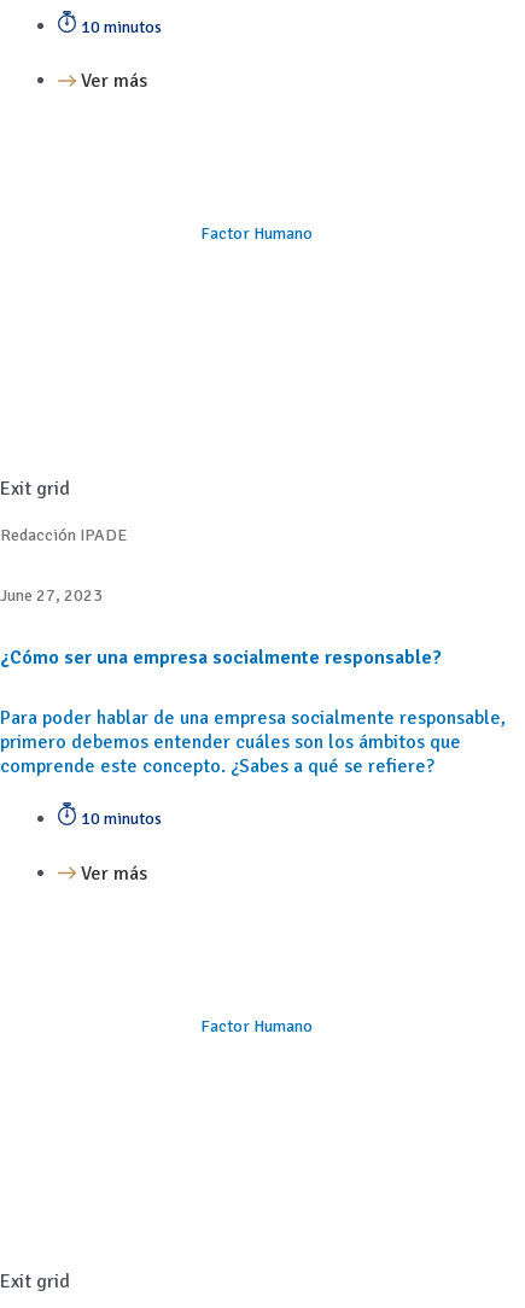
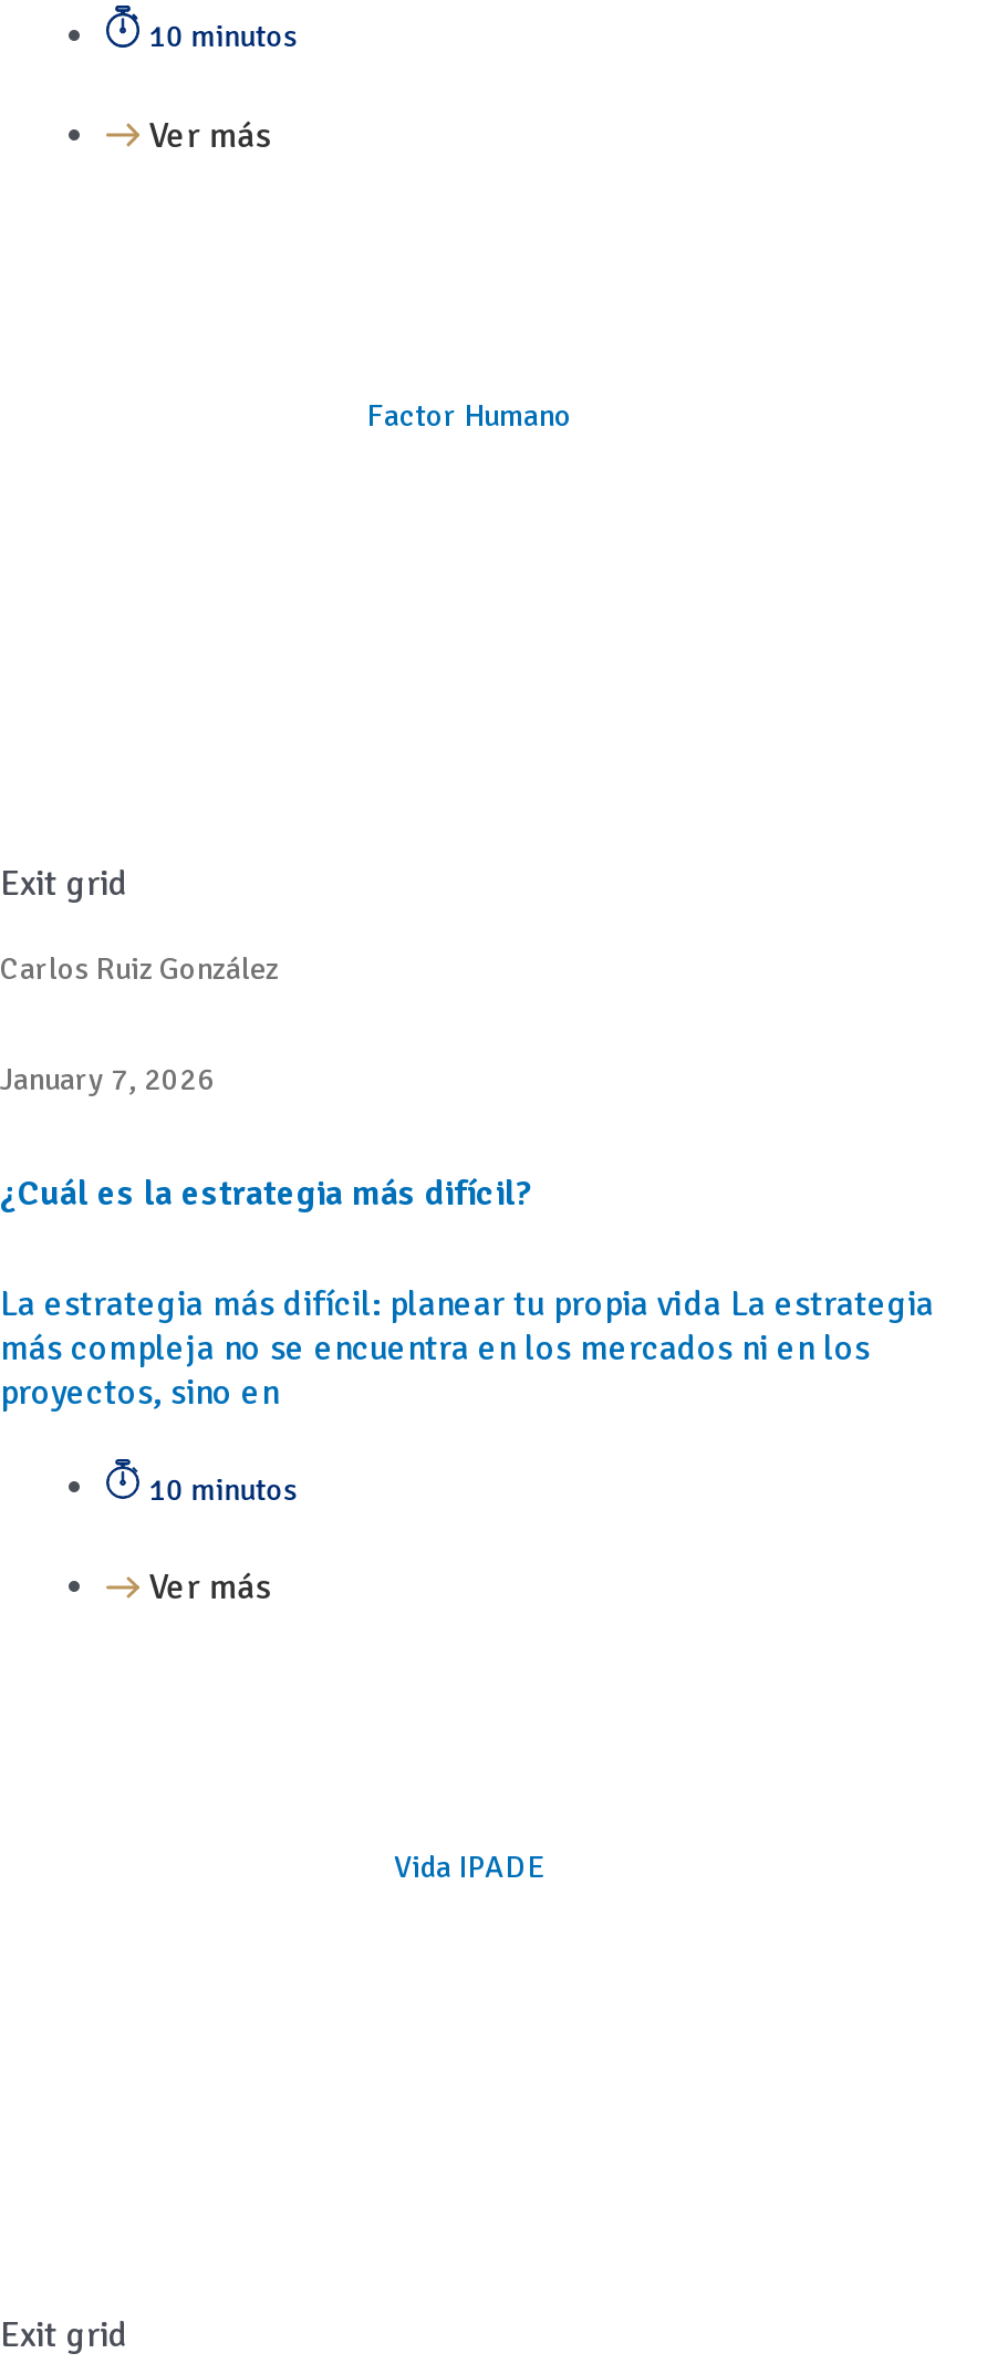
- Redacción IPADE
+ Carlos Ruiz González

- June 27, 2023
+ January 7, 2026

- ¿Cómo ser una empresa socialmente responsable?
+ ¿Cuál es la estrategia más difícil?

- Para poder hablar de una empresa socialmente responsable,
- primero debemos entender cuáles son los ámbitos que
- comprende este concepto. ¿Sabes a qué se refiere?
+ La estrategia más difícil: planear tu propia vida La estrategia
+ más compleja no se encuentra en los mercados ni en los
+ proyectos, sino en

- Factor Humano
+ Vida IPADE
